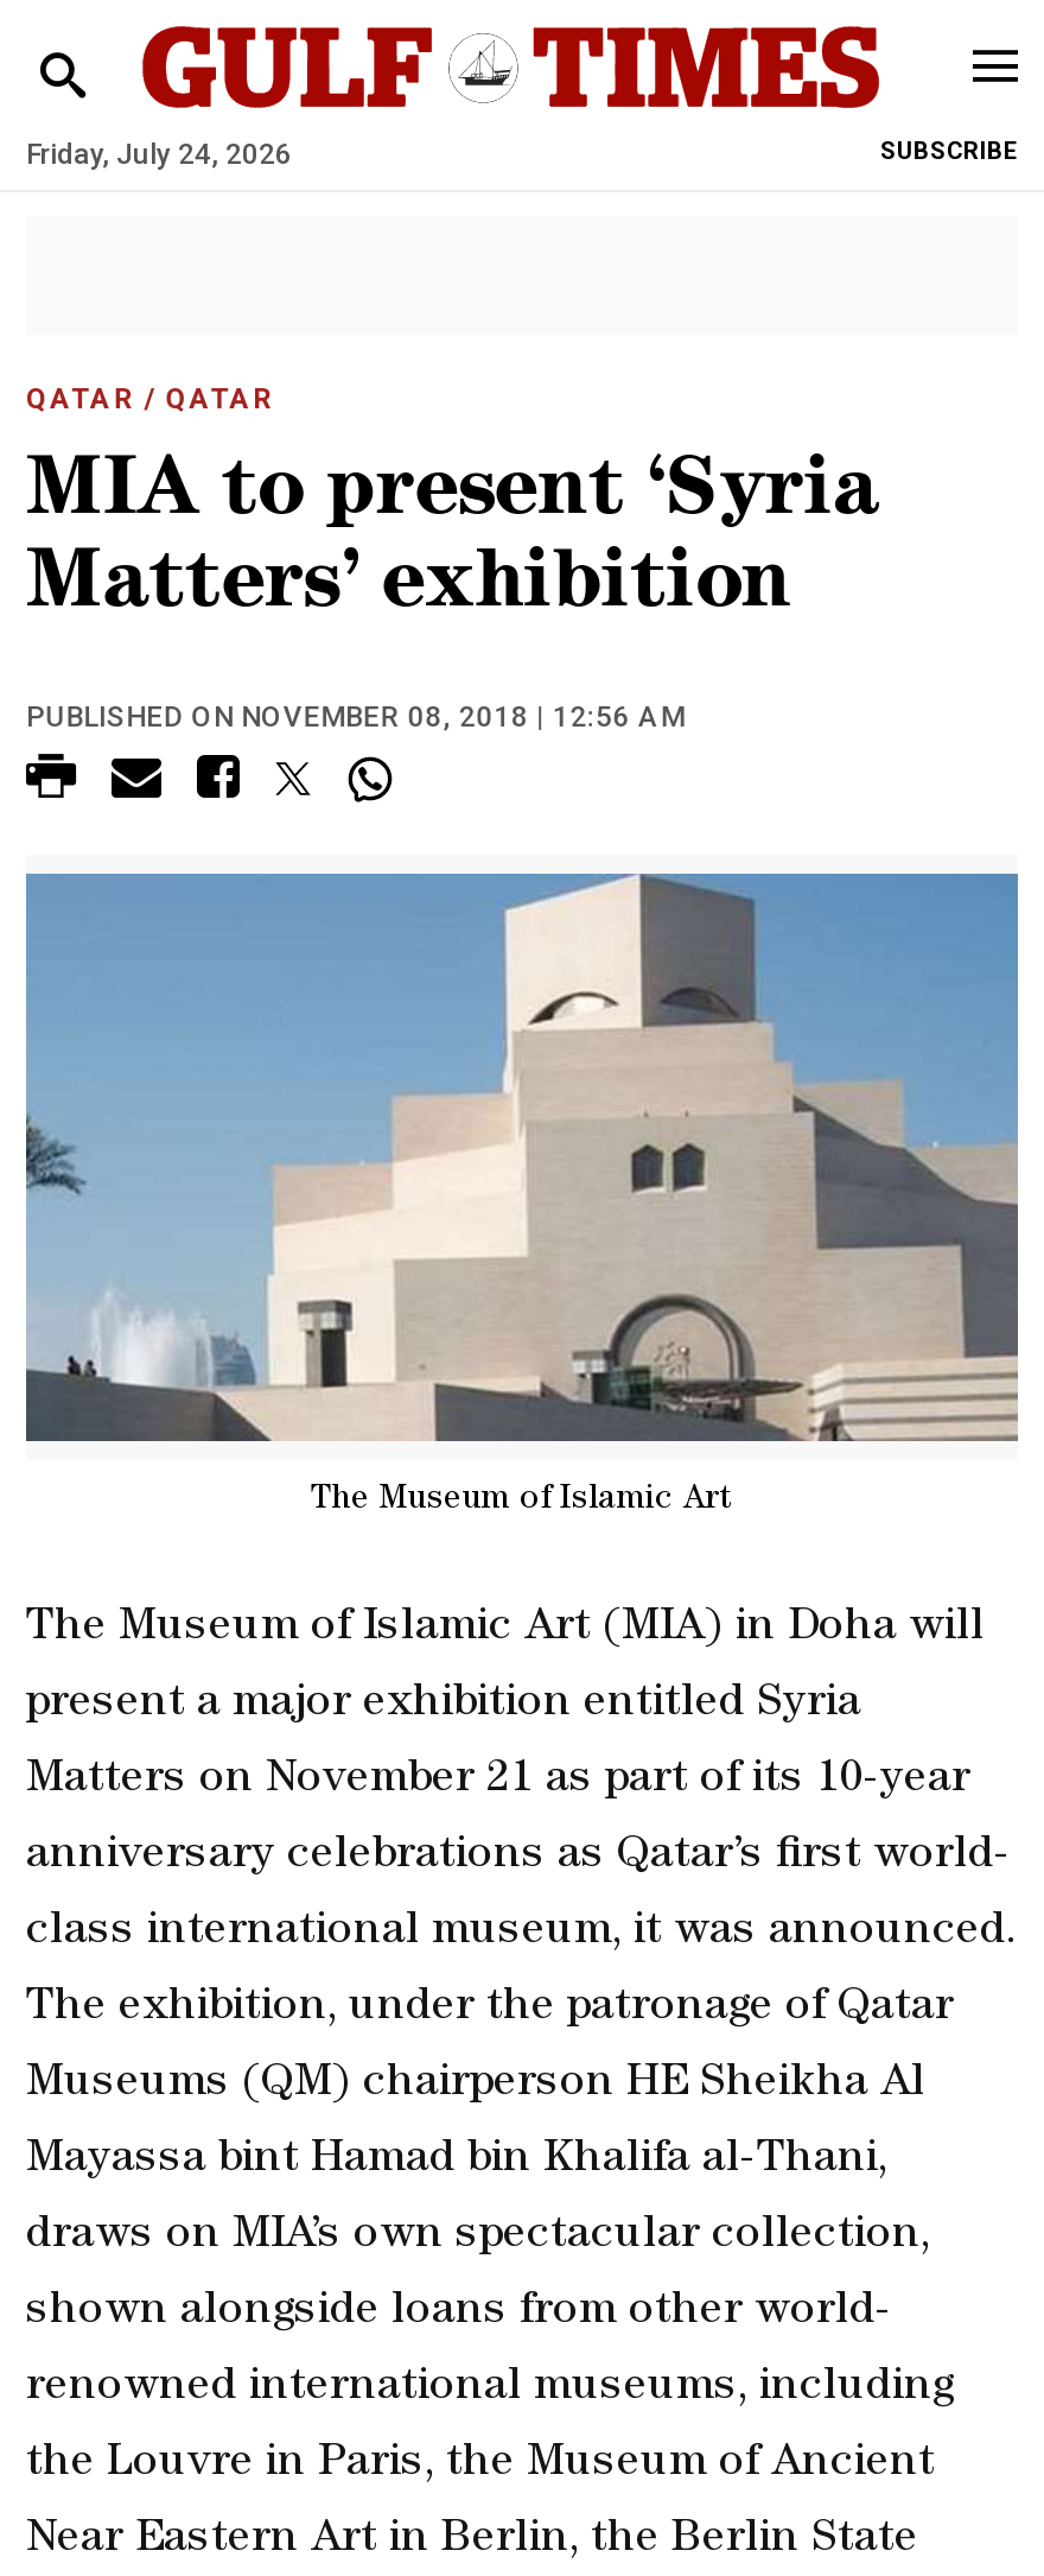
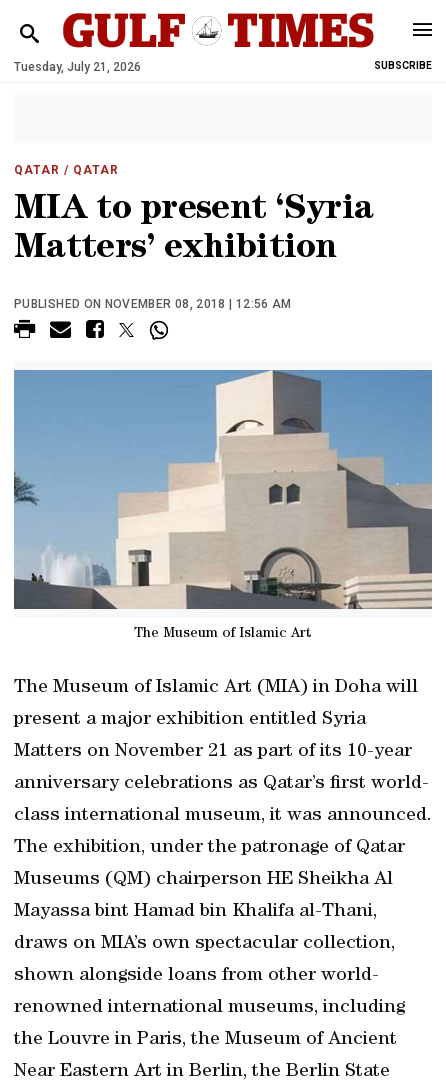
- Friday, July 24, 2026
+ Tuesday, July 21, 2026
